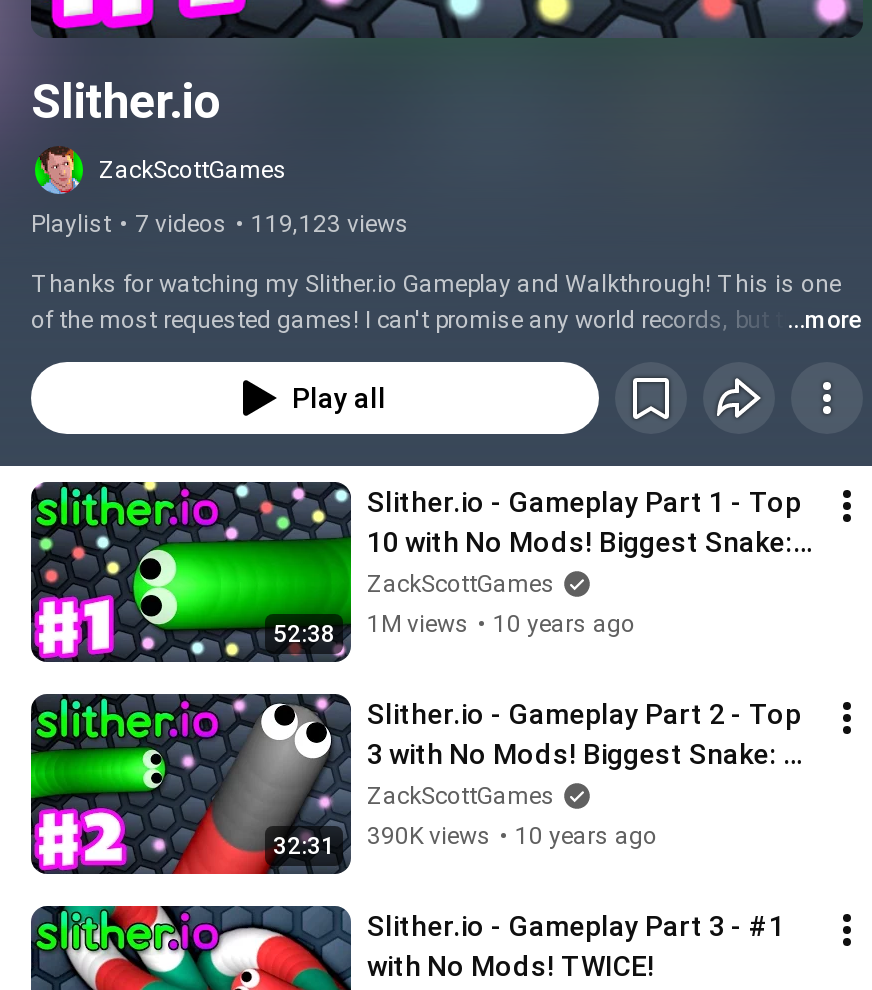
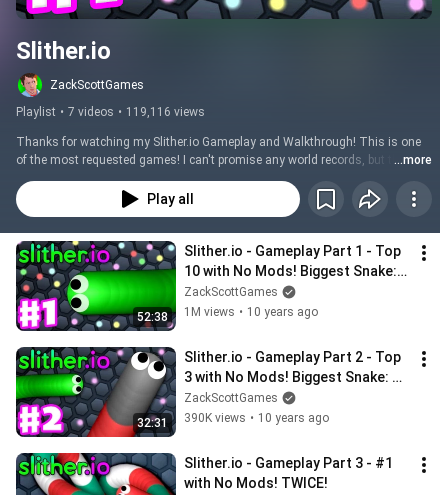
- Playlist • 7 videos • 119,123 views
+ Playlist • 7 videos • 119,116 views
